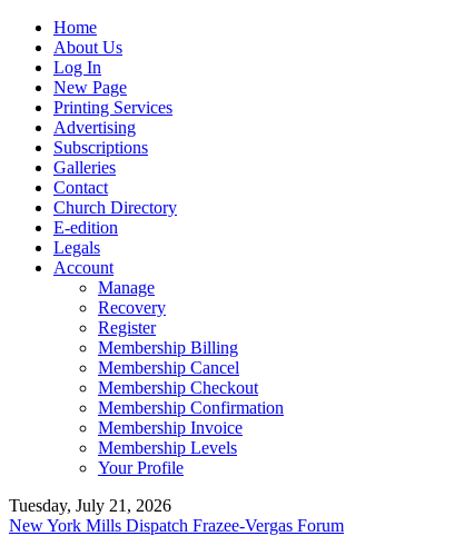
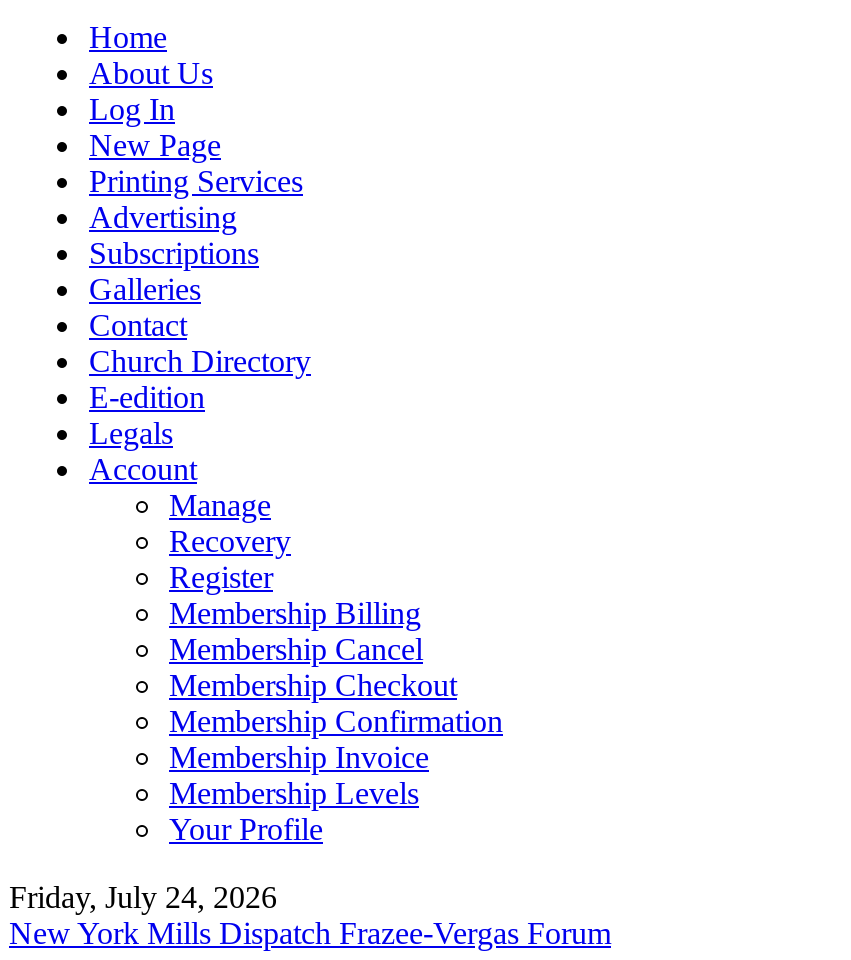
- Tuesday, July 21, 2026
+ Friday, July 24, 2026
